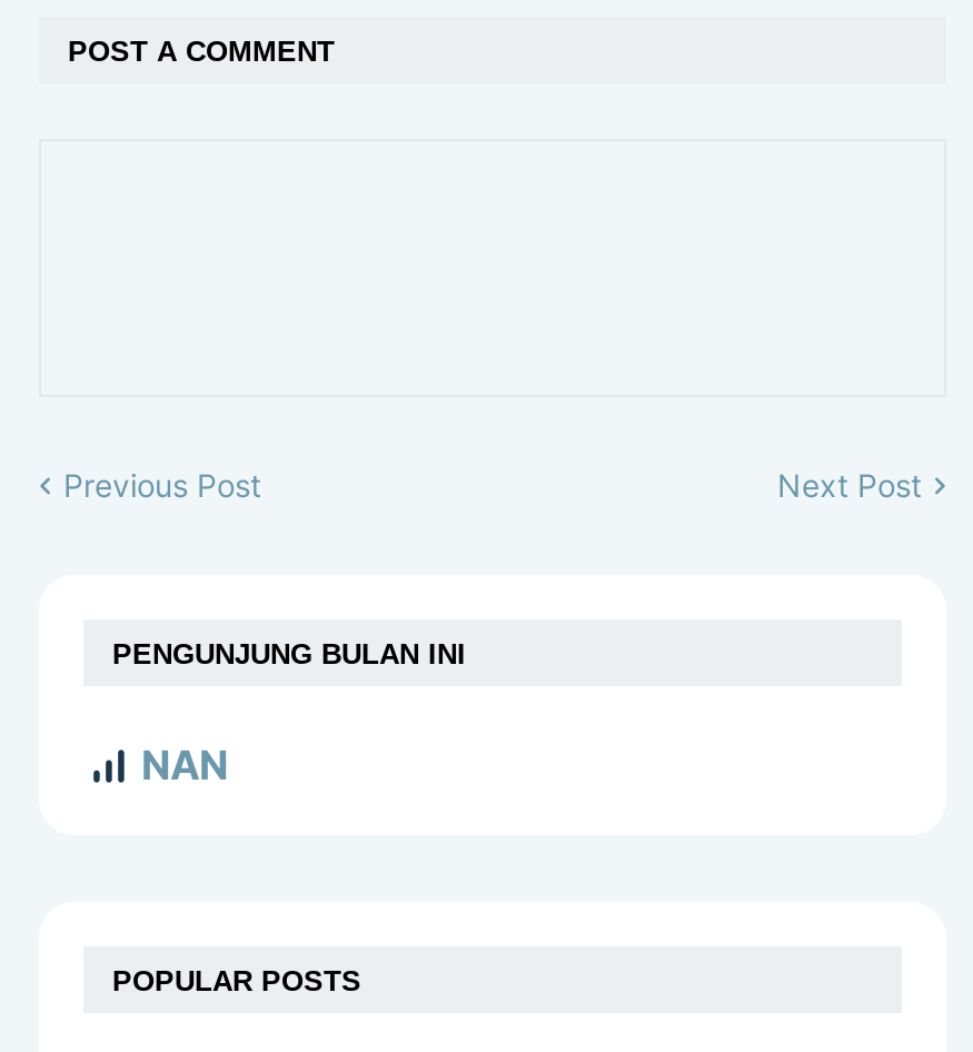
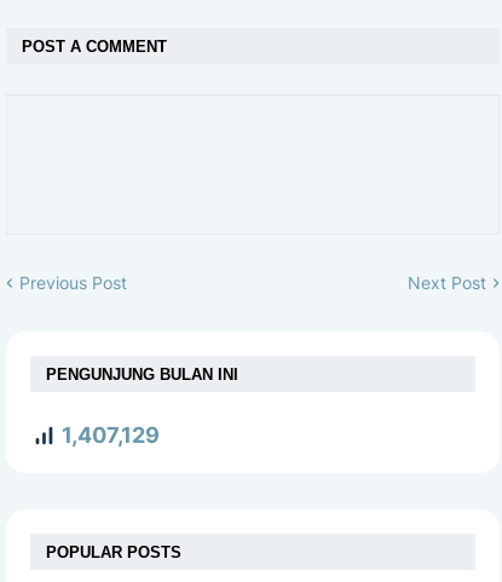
- NAN
+ 1,407,129
